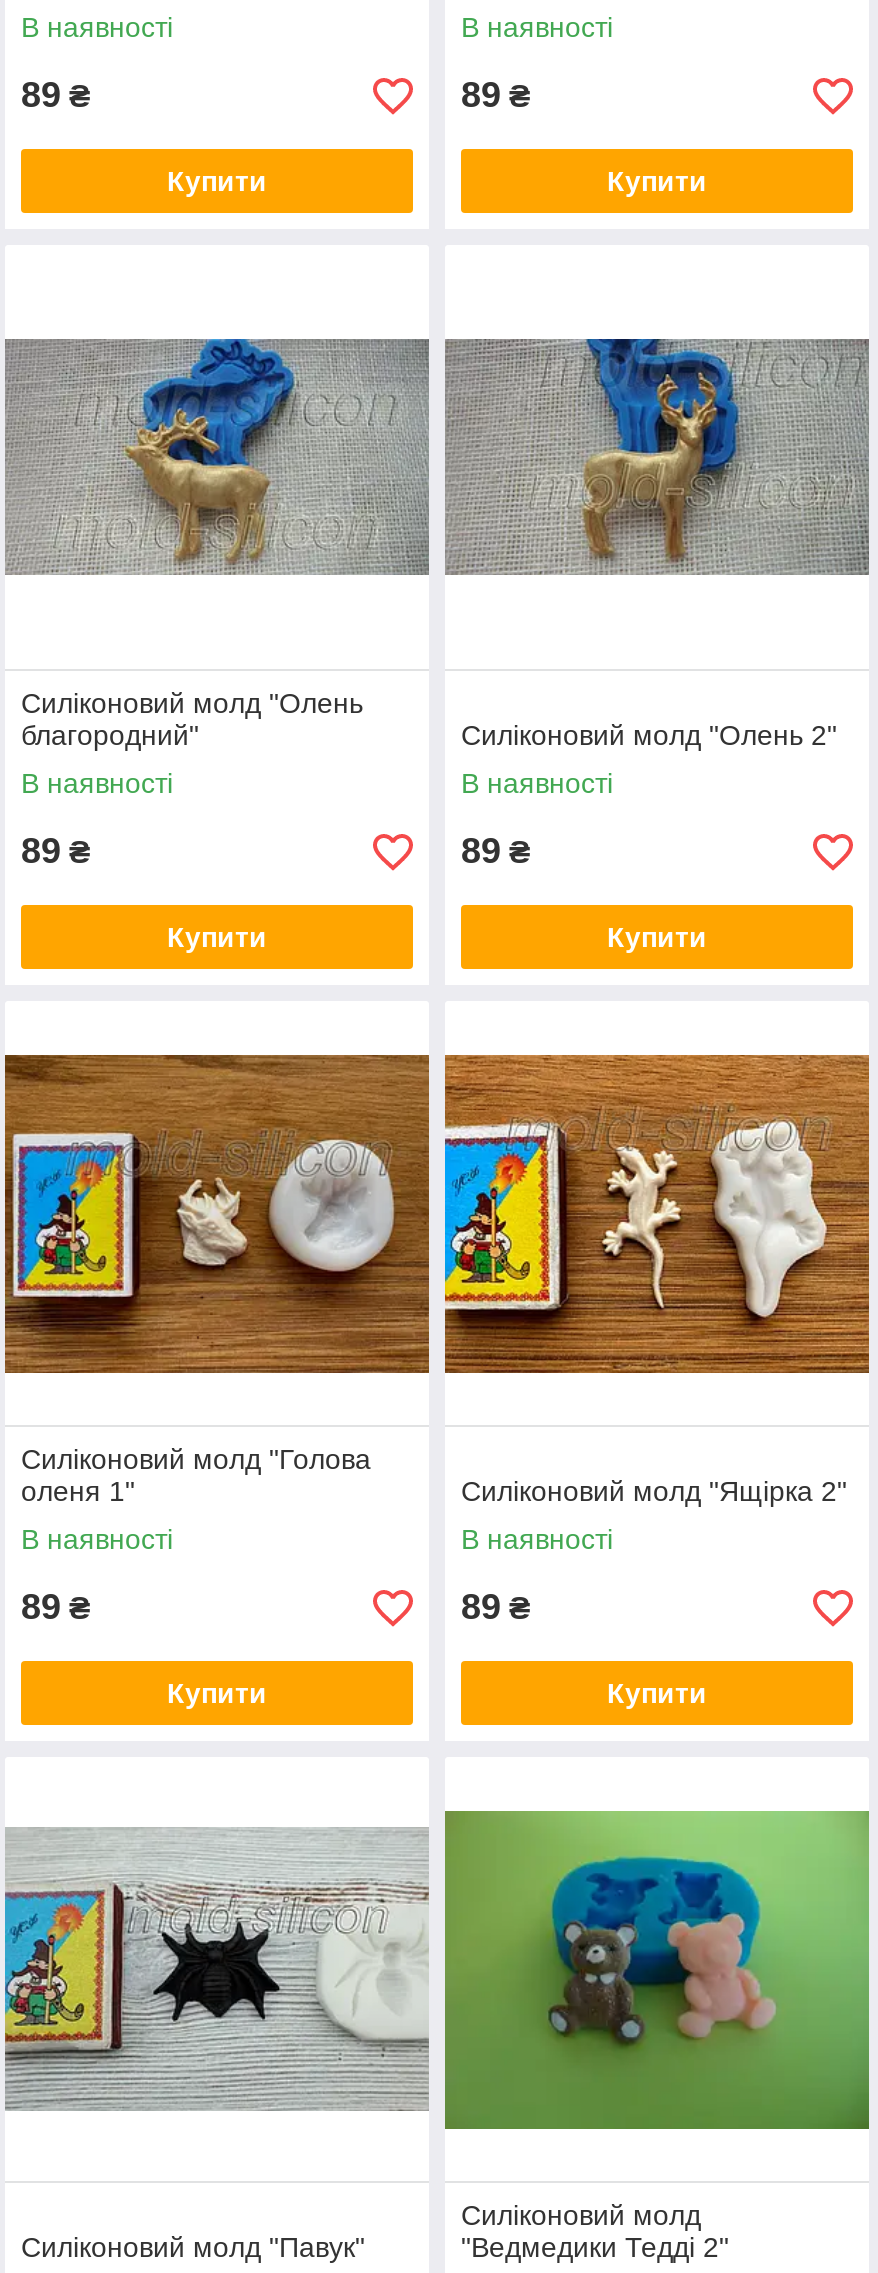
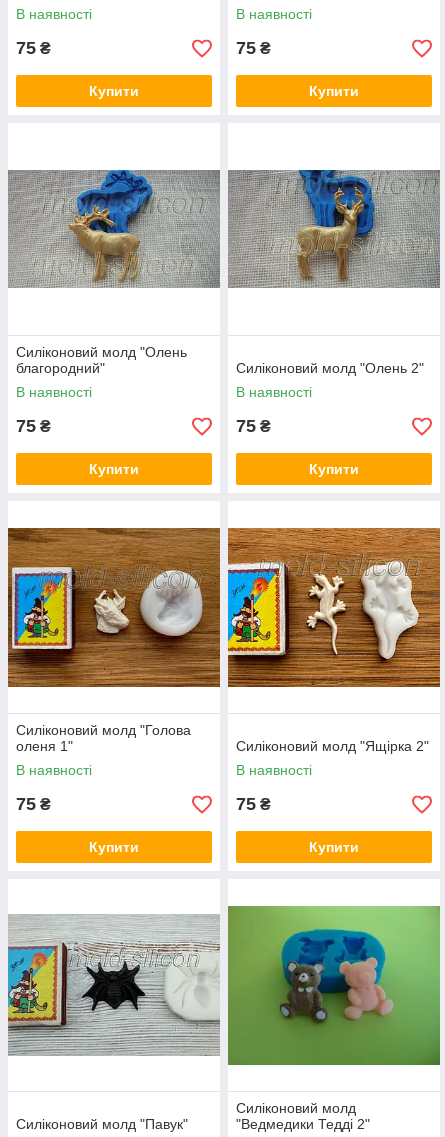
- 89 ₴
+ 75 ₴

- 89 ₴
+ 75 ₴

- 89 ₴
+ 75 ₴

- 89 ₴
+ 75 ₴

- 89 ₴
+ 75 ₴

- 89 ₴
+ 75 ₴
